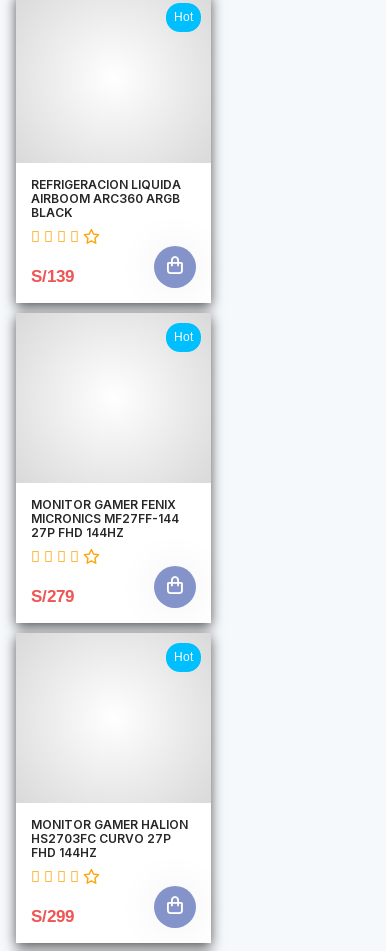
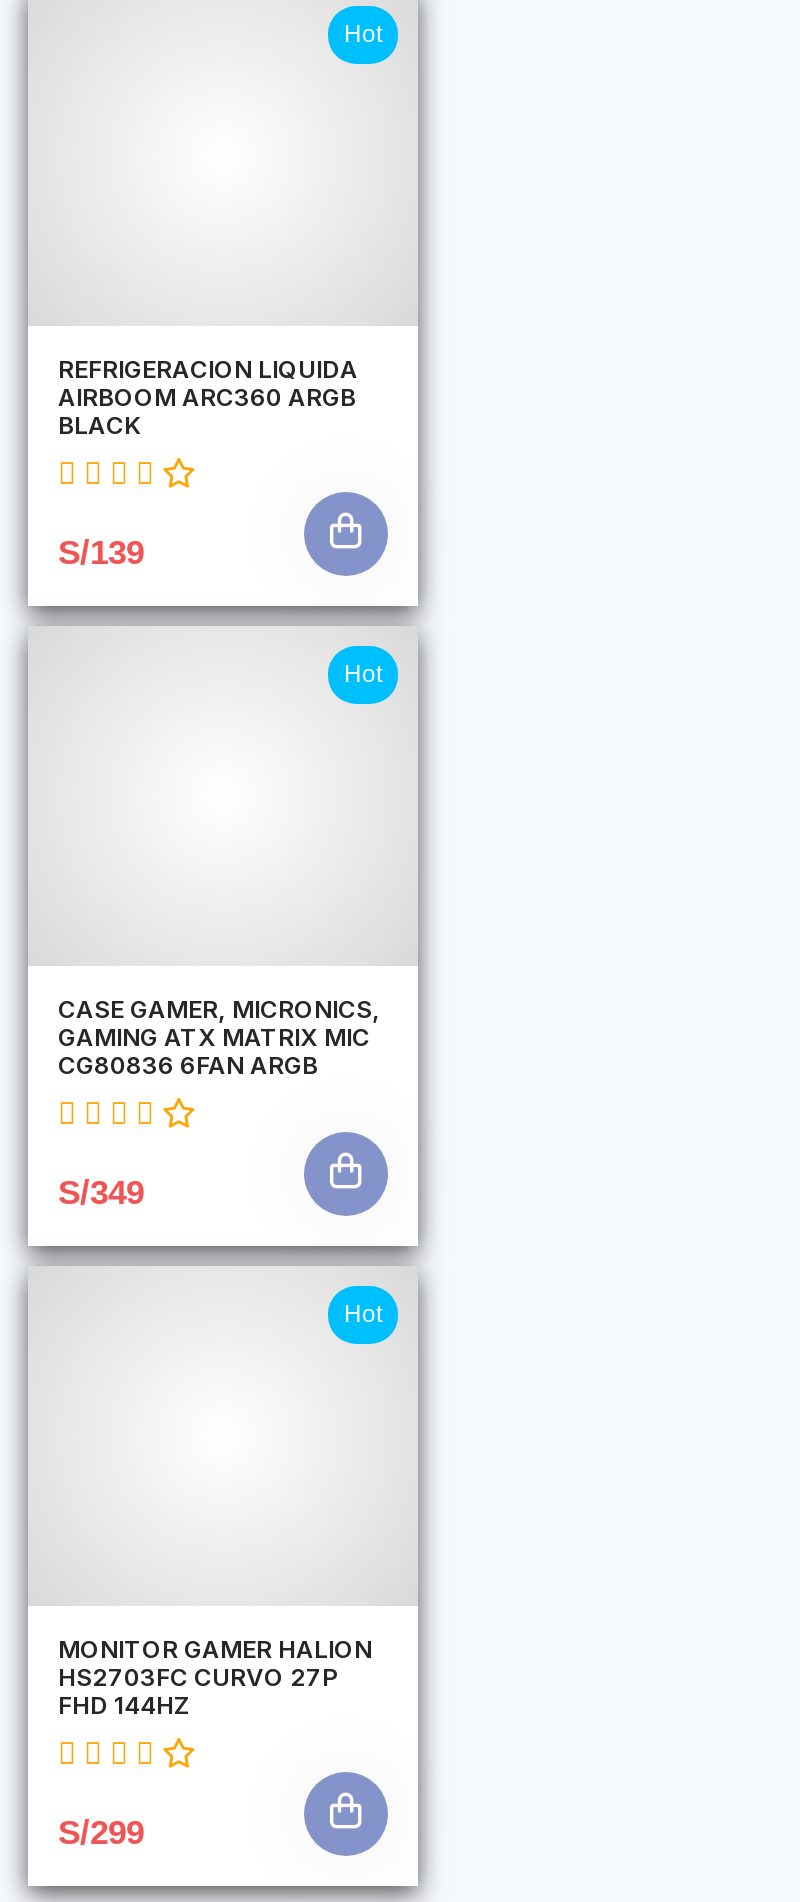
- MONITOR GAMER FENIX
- MICRONICS MF27FF-144
- 27P FHD 144HZ
+ CASE GAMER, MICRONICS,
+ GAMING ATX MATRIX MIC
+ CG80836 6FAN ARGB

- S/279
+ S/349
